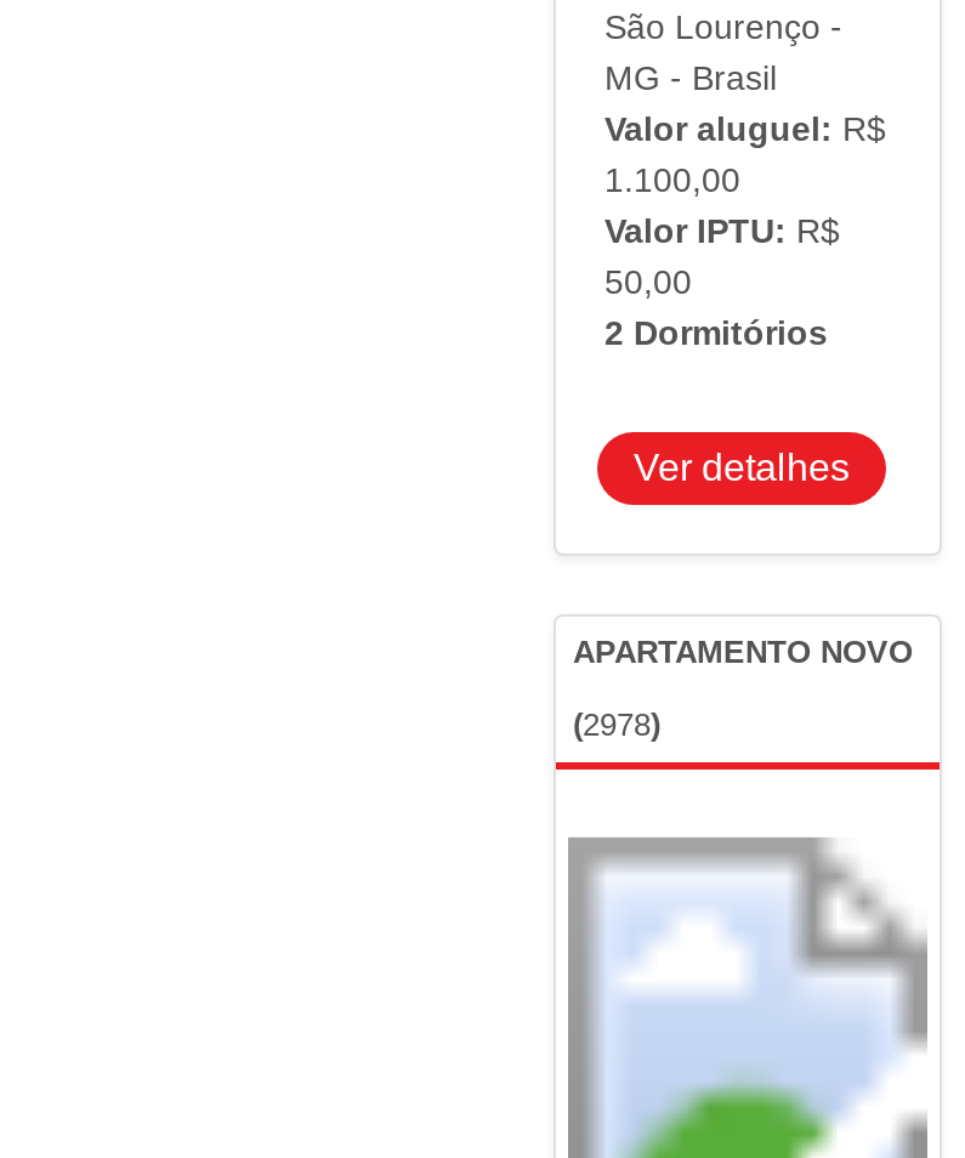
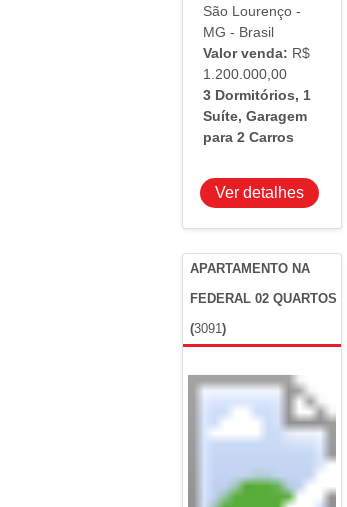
- Valor aluguel: R$
- 1.100,00
- Valor IPTU: R$
- 50,00
- 2 Dormitórios
+ Valor venda: R$
+ 1.200.000,00
+ 3 Dormitórios, 1
+ Suíte, Garagem
+ para 2 Carros

- APARTAMENTO NOVO
- (2978)
+ APARTAMENTO NA
+ FEDERAL 02 QUARTOS
+ (3091)
